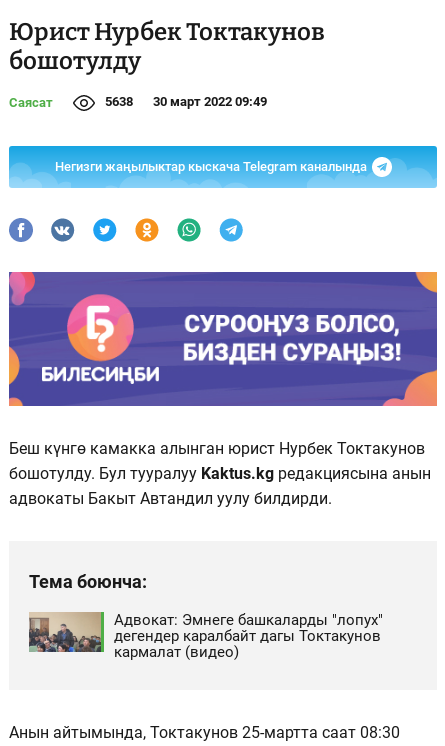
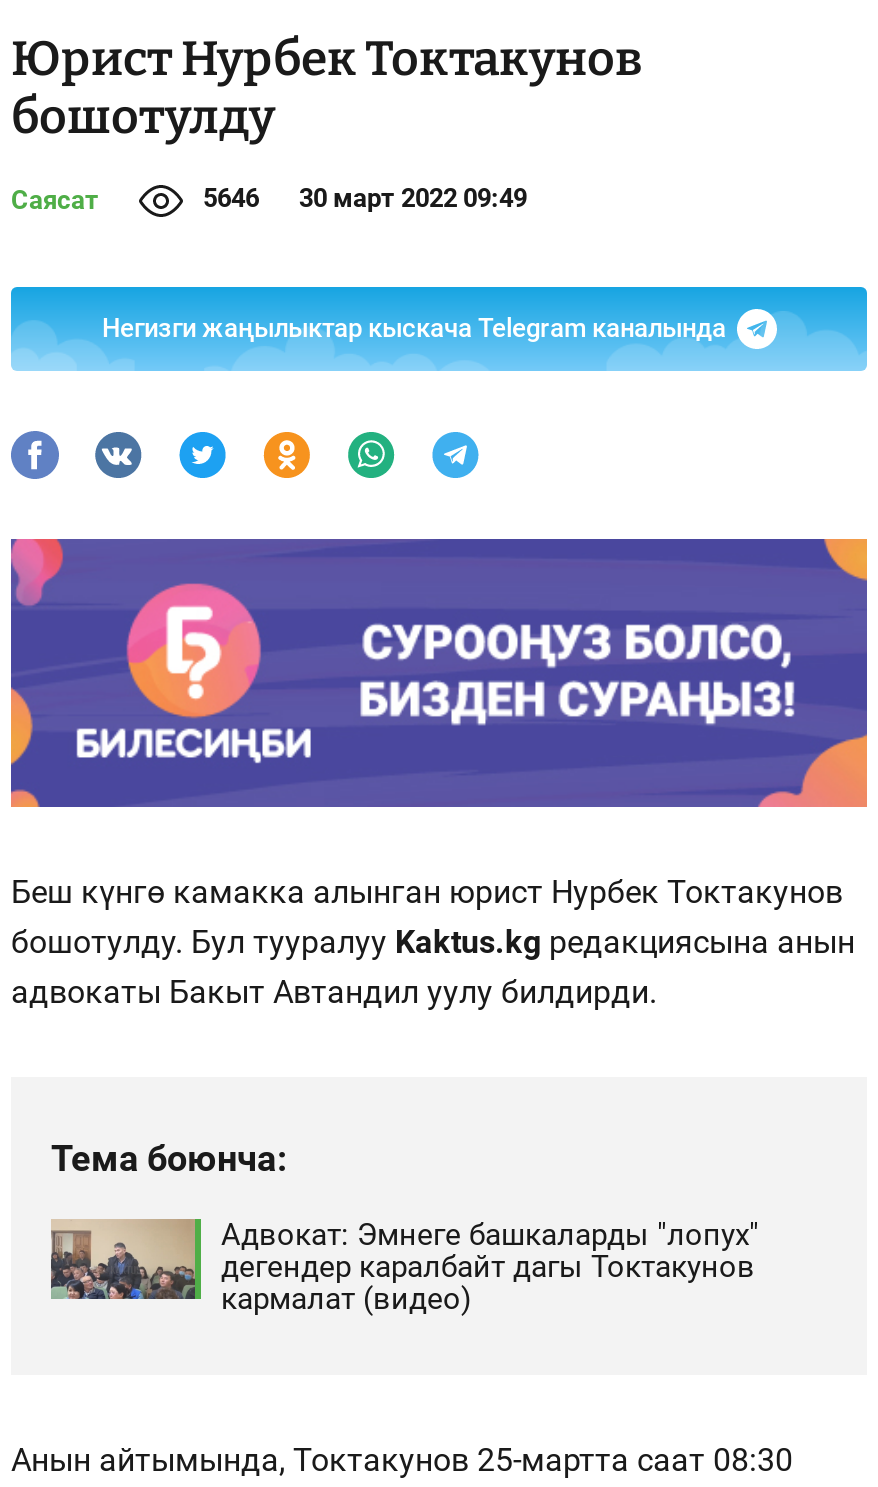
- 5638 30 март 2022 09:49
+ 5646 30 март 2022 09:49
